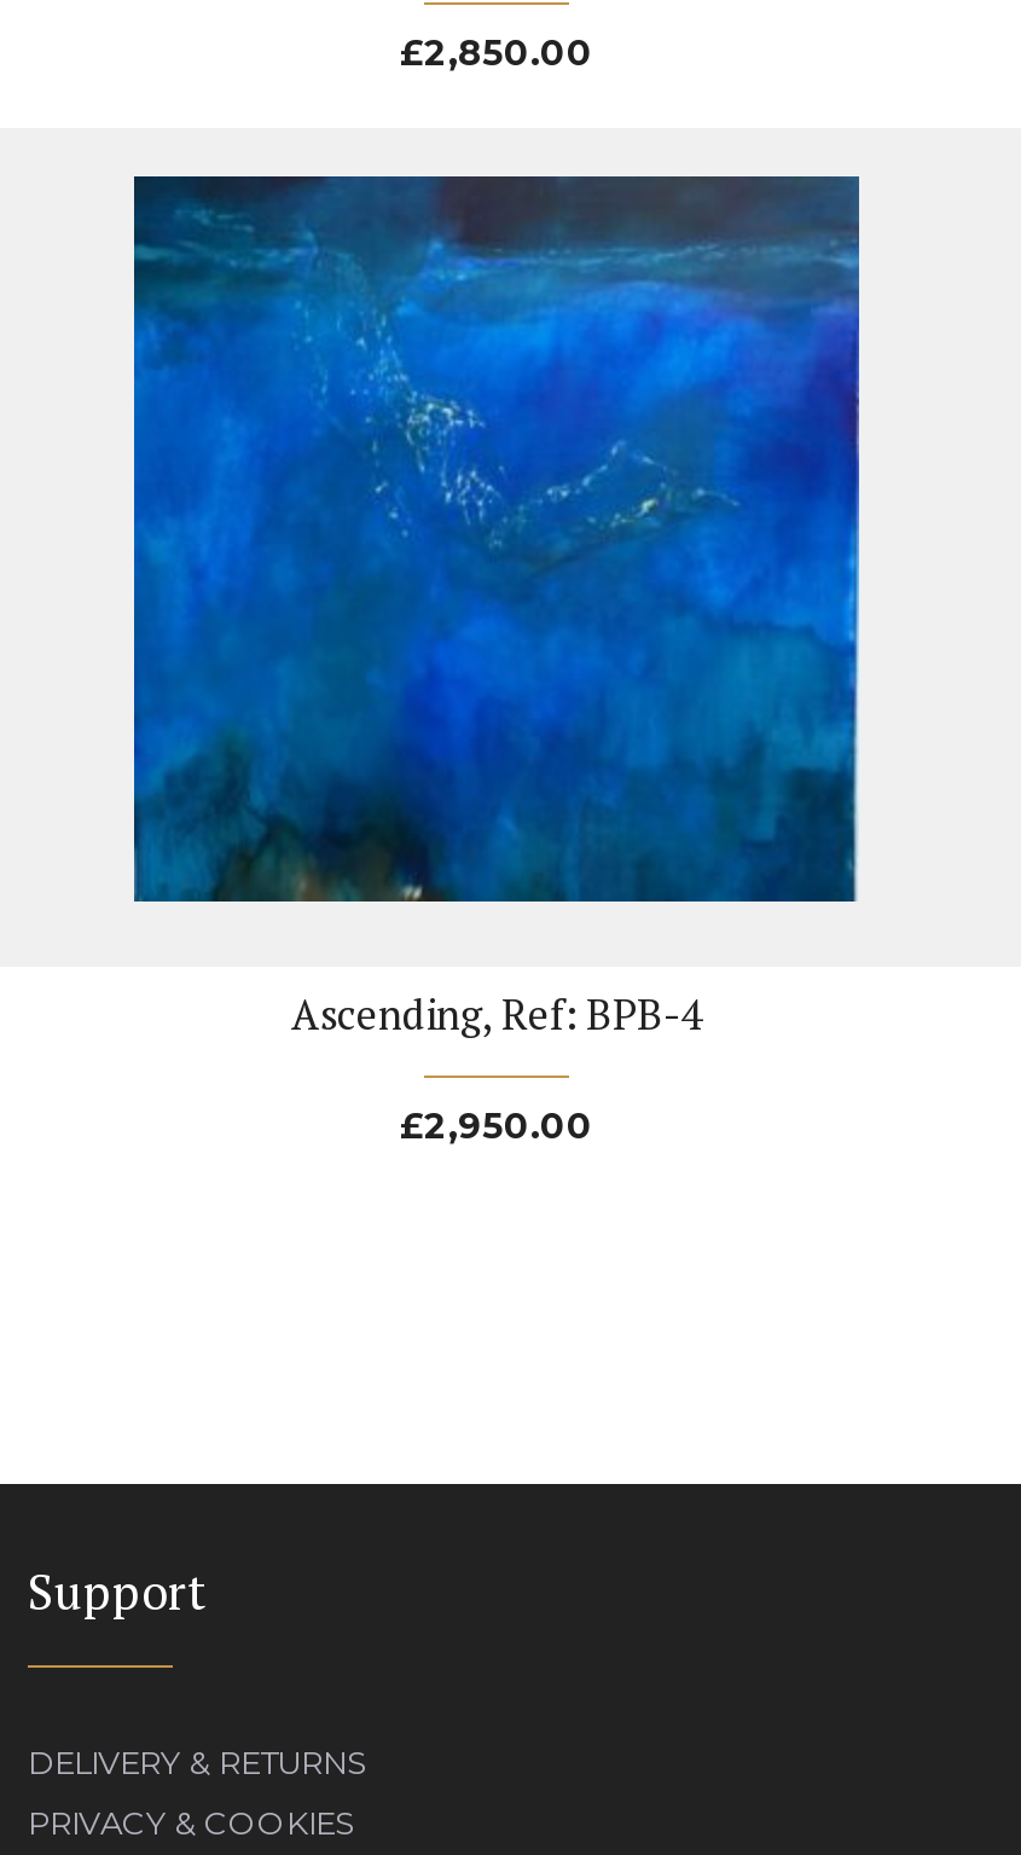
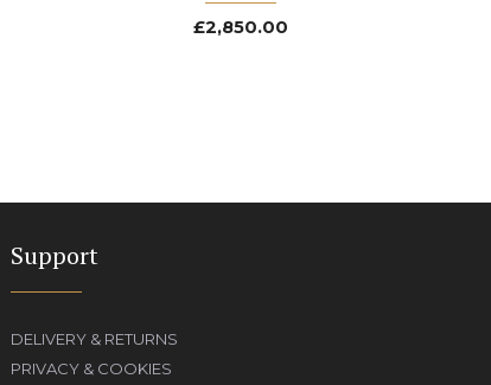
- [image]
- Ascending, Ref: BPB-4
- £2,950.00
